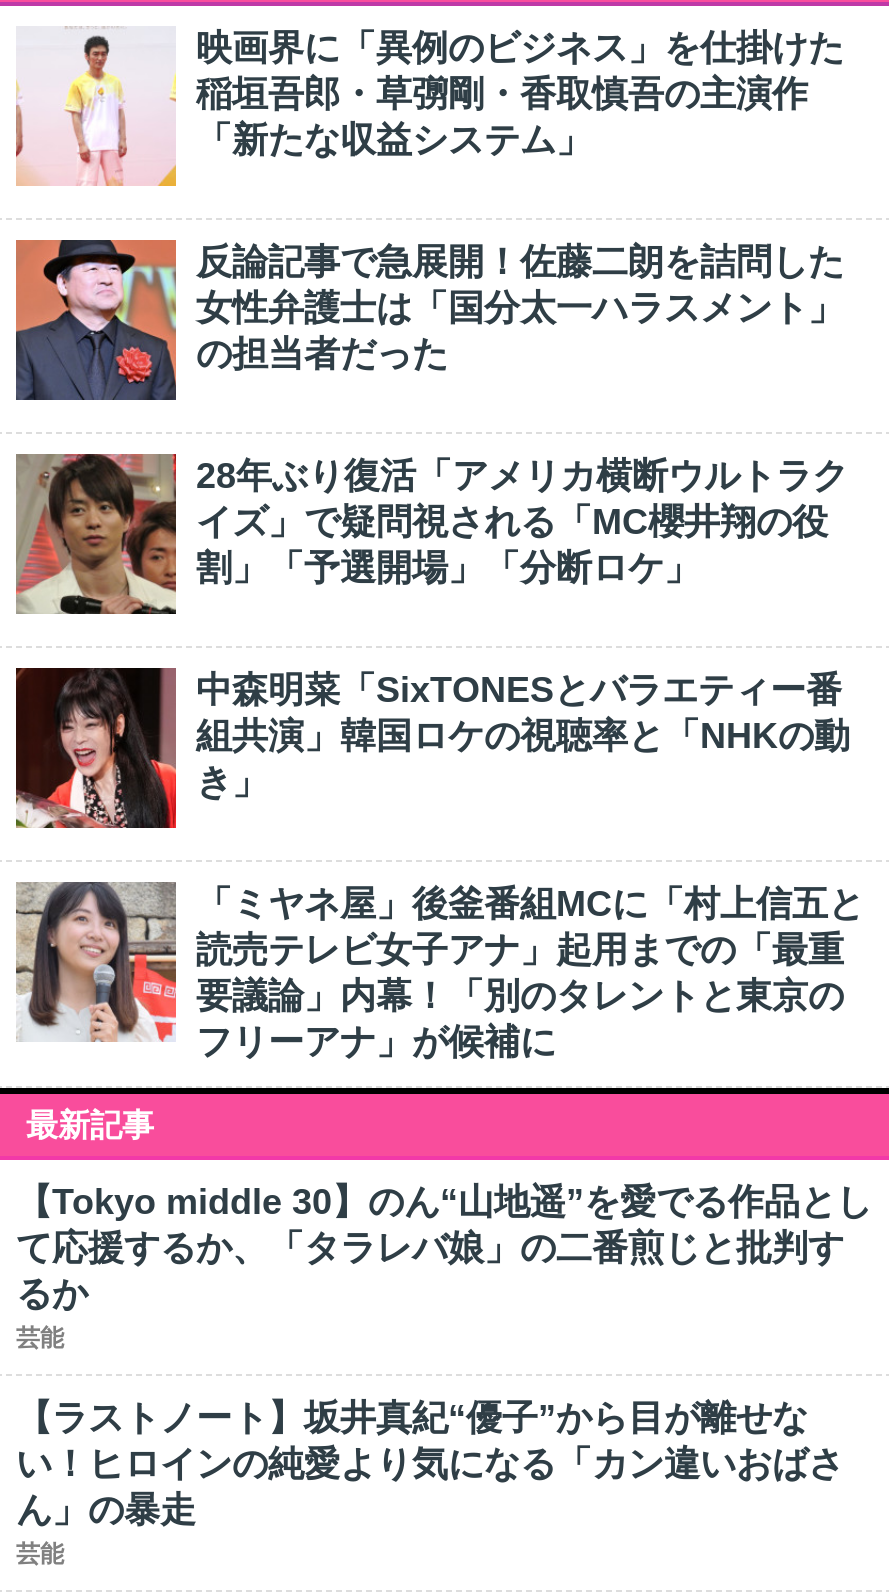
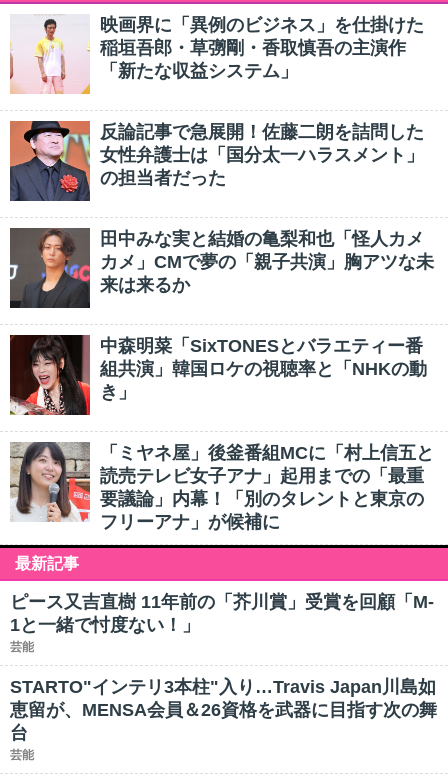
- [image]
- 28年ぶり復活「アメリカ横断ウルトラク
- イズ」で疑問視される「MC櫻井翔の役
- 割」「予選開場」「分断ロケ」
+ [image]
+ 田中みな実と結婚の亀梨和也「怪人カメ
+ カメ」CMで夢の「親子共演」胸アツな未
+ 来は来るか

- 【Tokyo middle 30】のん“山地遥”を愛でる作品とし
- て応援するか、「タラレバ娘」の二番煎じと批判す
- るか
+ ピース又吉直樹 11年前の「芥川賞」受賞を回顧「M-
+ 1と一緒で忖度ない！」

- 【ラストノート】坂井真紀“優子”から目が離せな
- い！ヒロインの純愛より気になる「カン違いおばさ
- ん」の暴走
+ STARTO"インテリ3本柱"入り…Travis Japan川島如
+ 恵留が、MENSA会員＆26資格を武器に目指す次の舞
+ 台
